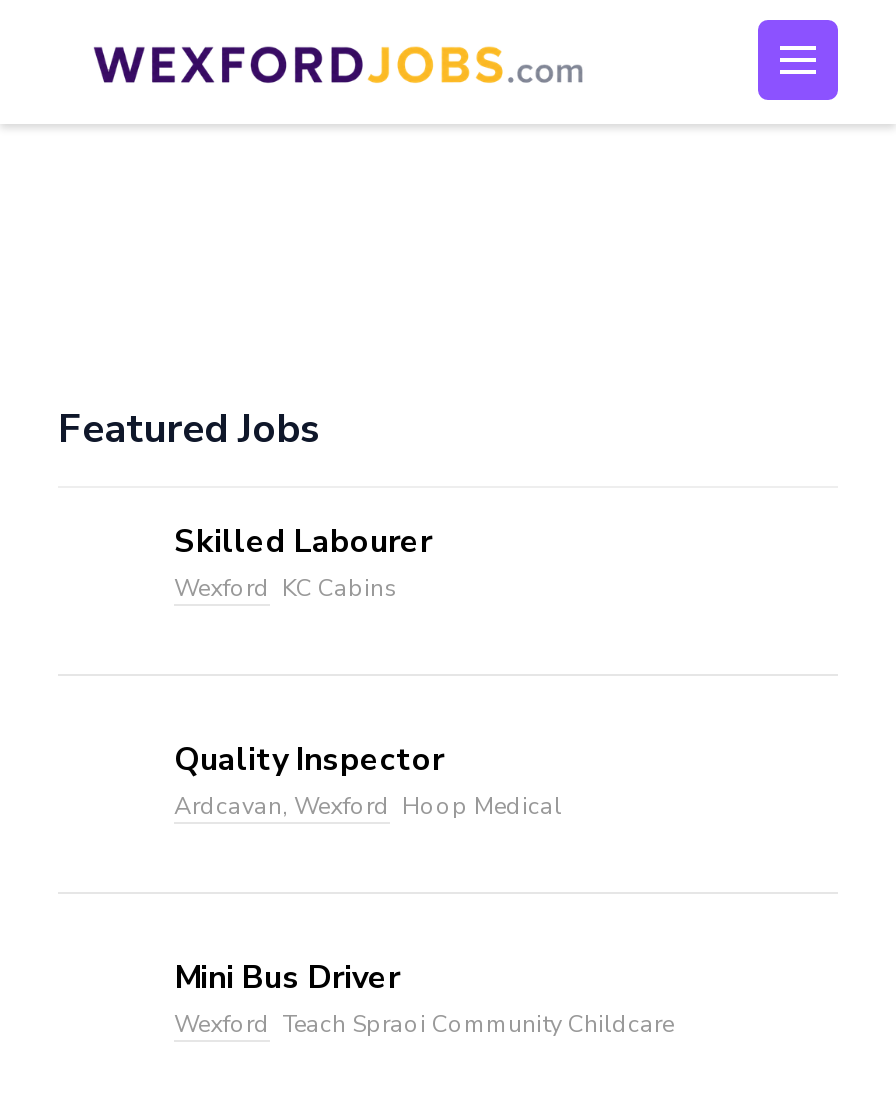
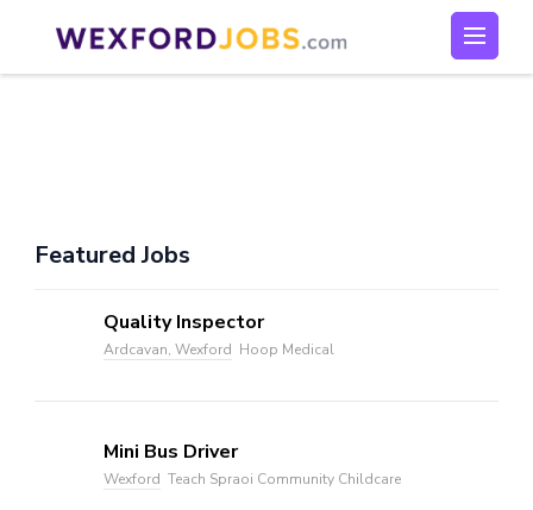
- Skilled Labourer
- Wexford KC Cabins
